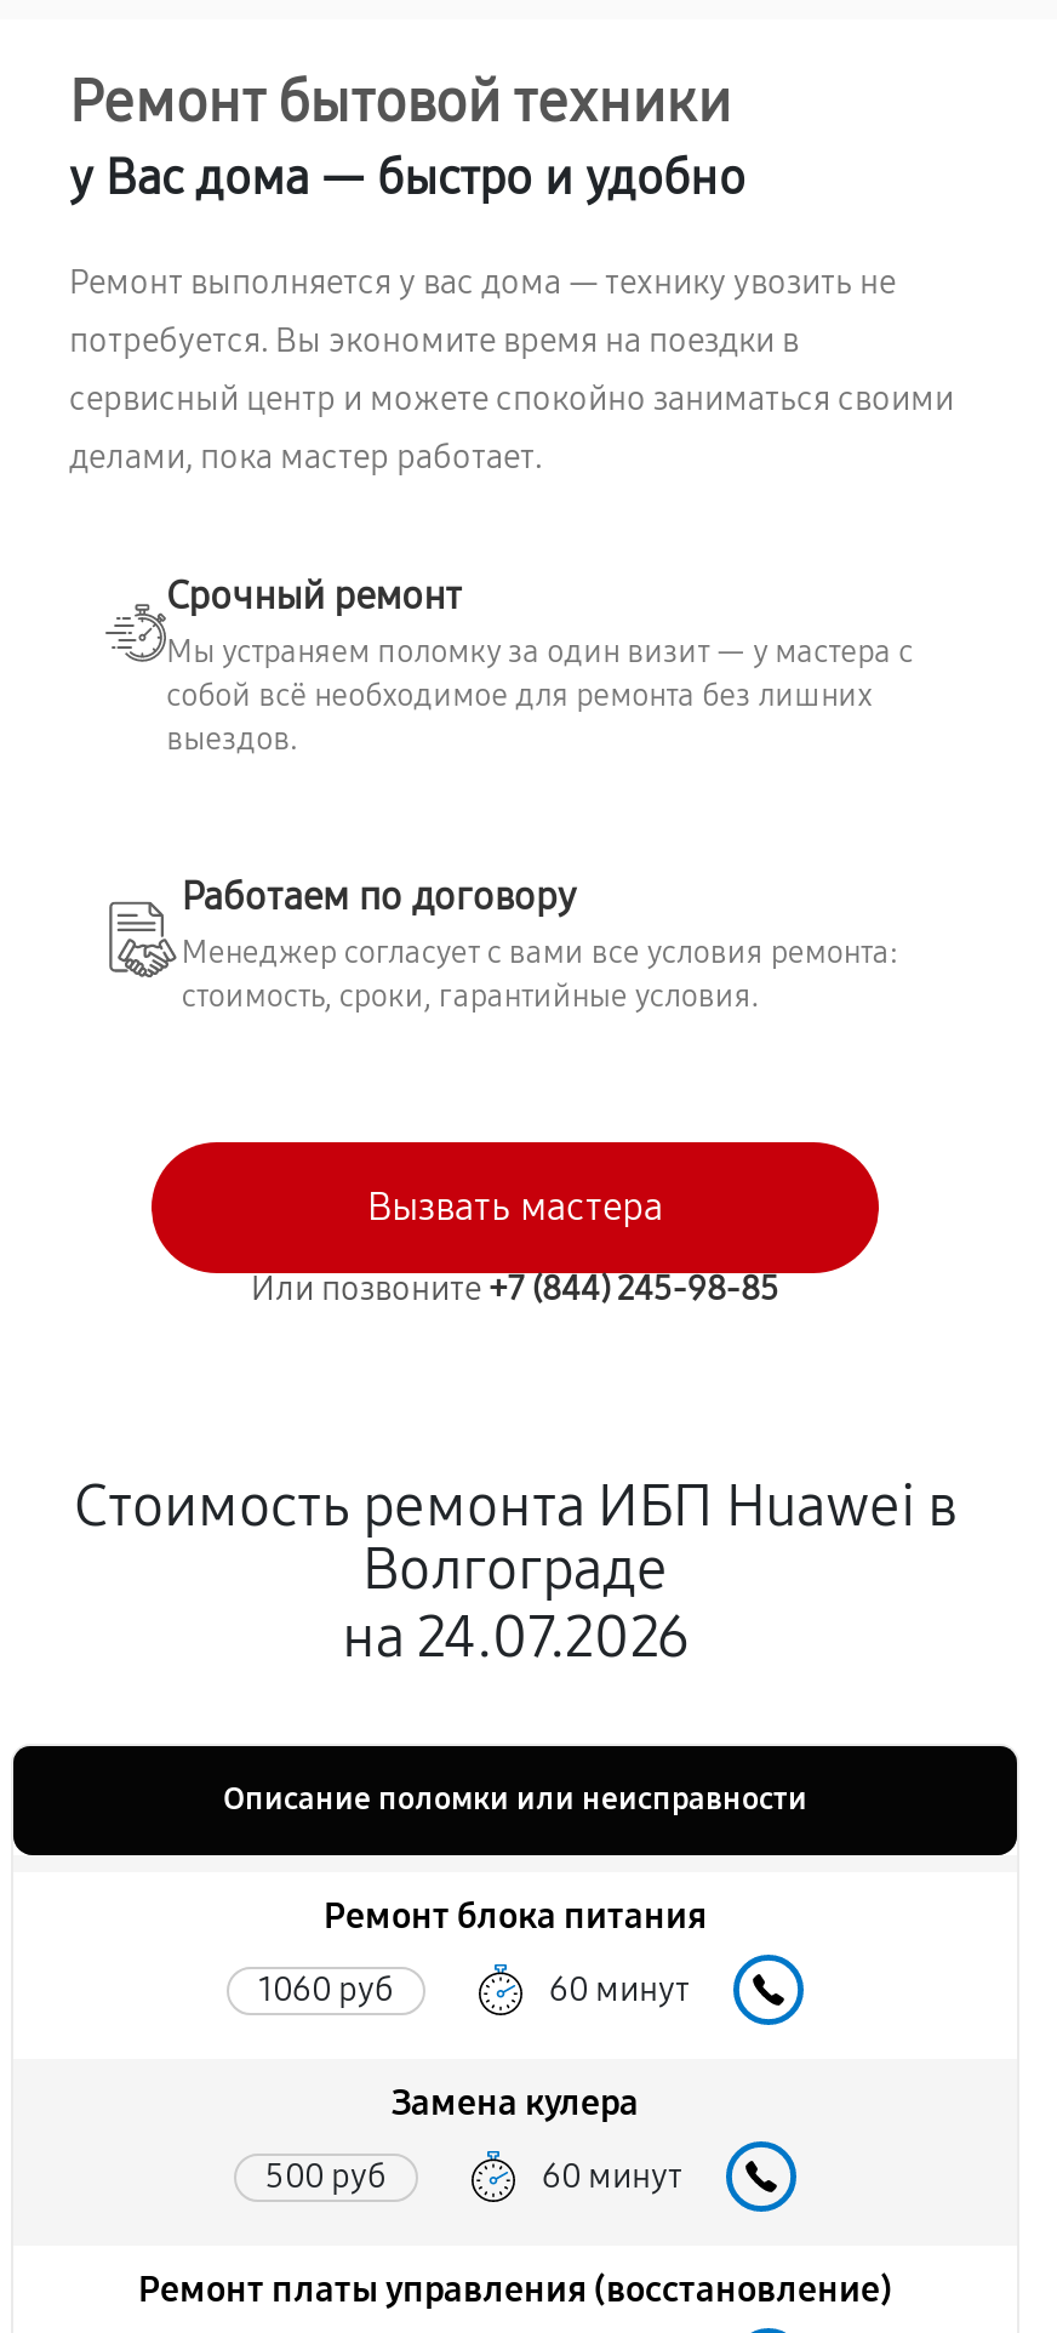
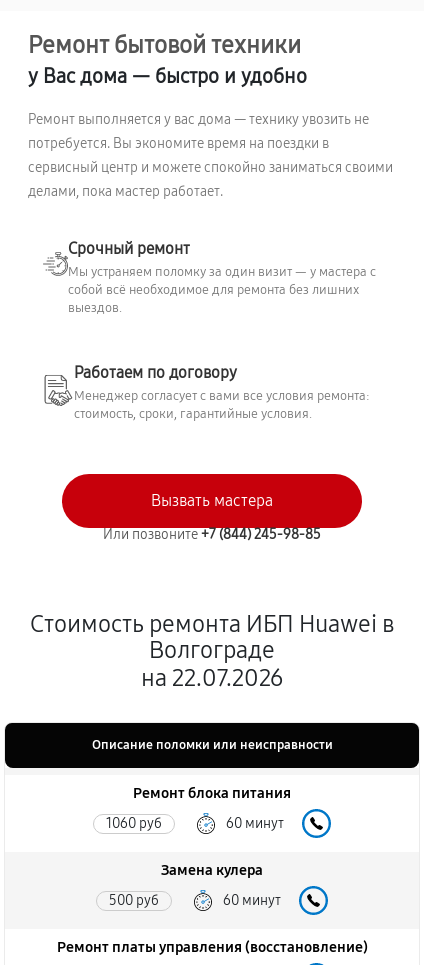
- на 24.07.2026
+ на 22.07.2026
